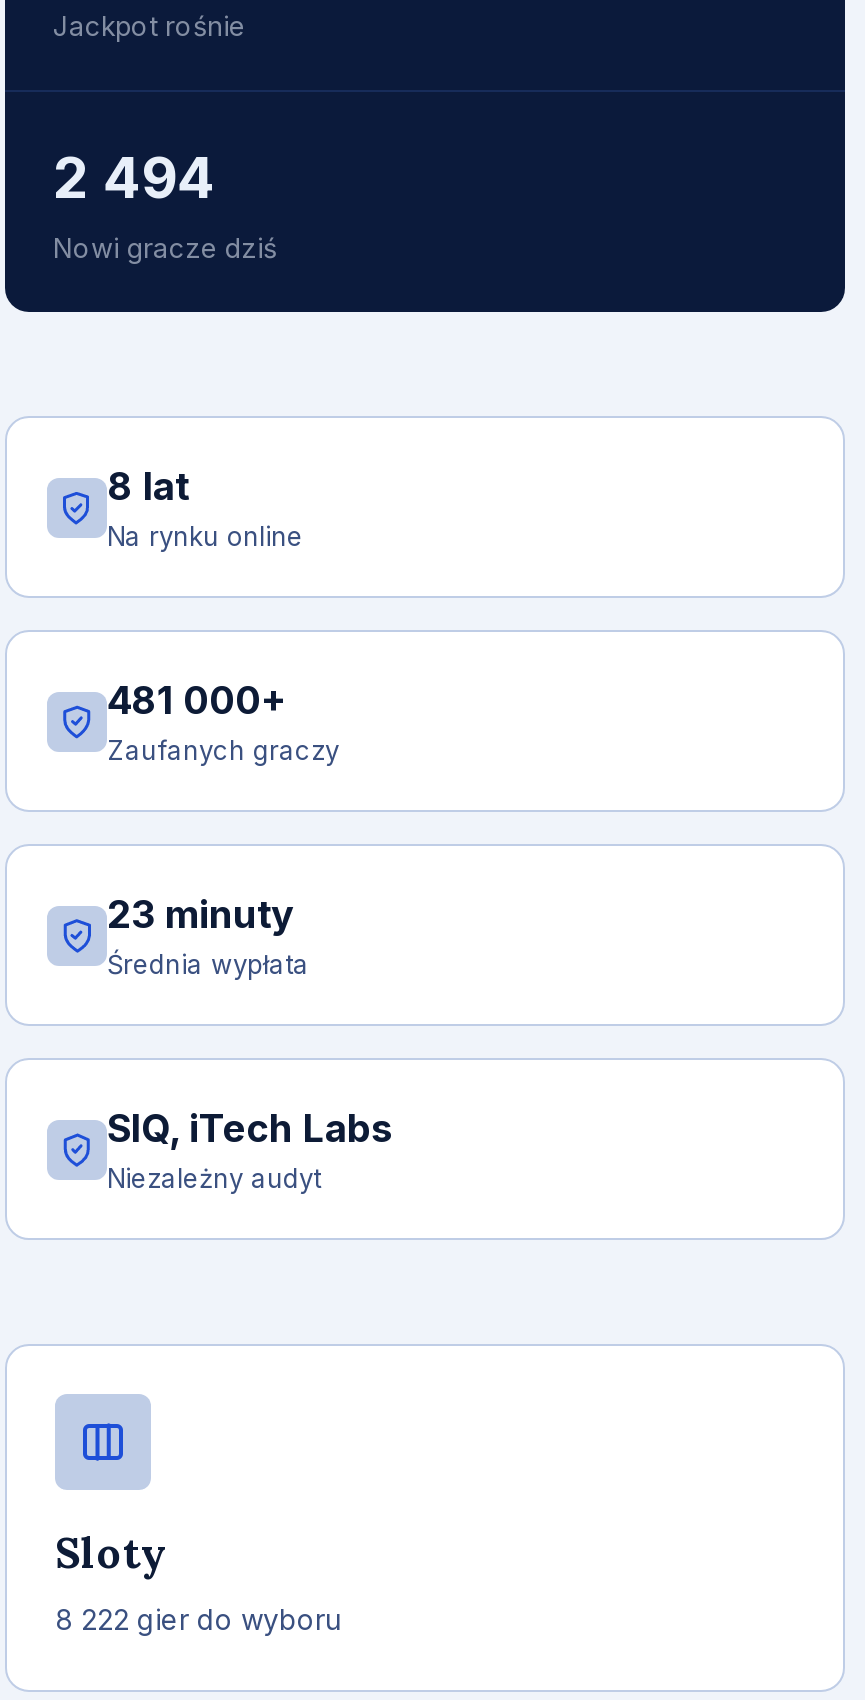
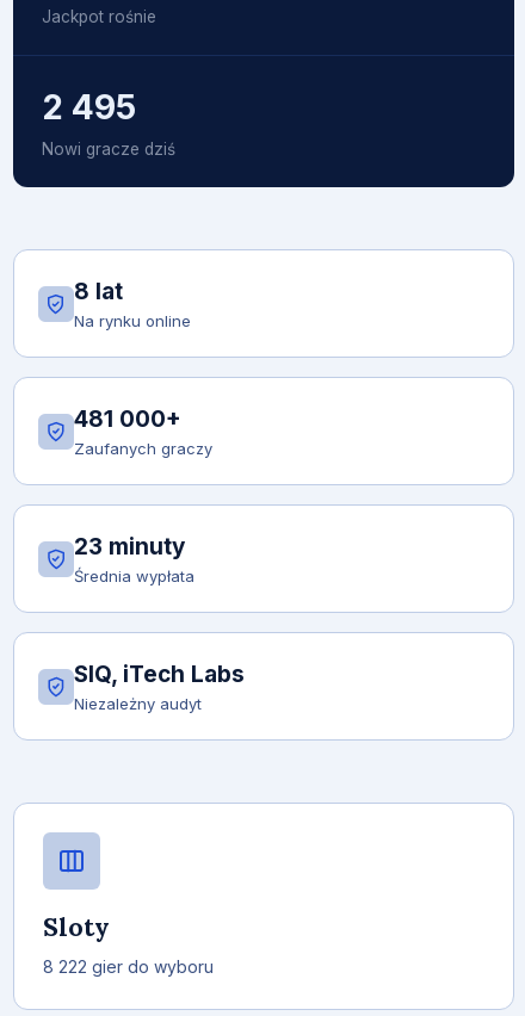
- 2 494
+ 2 495
